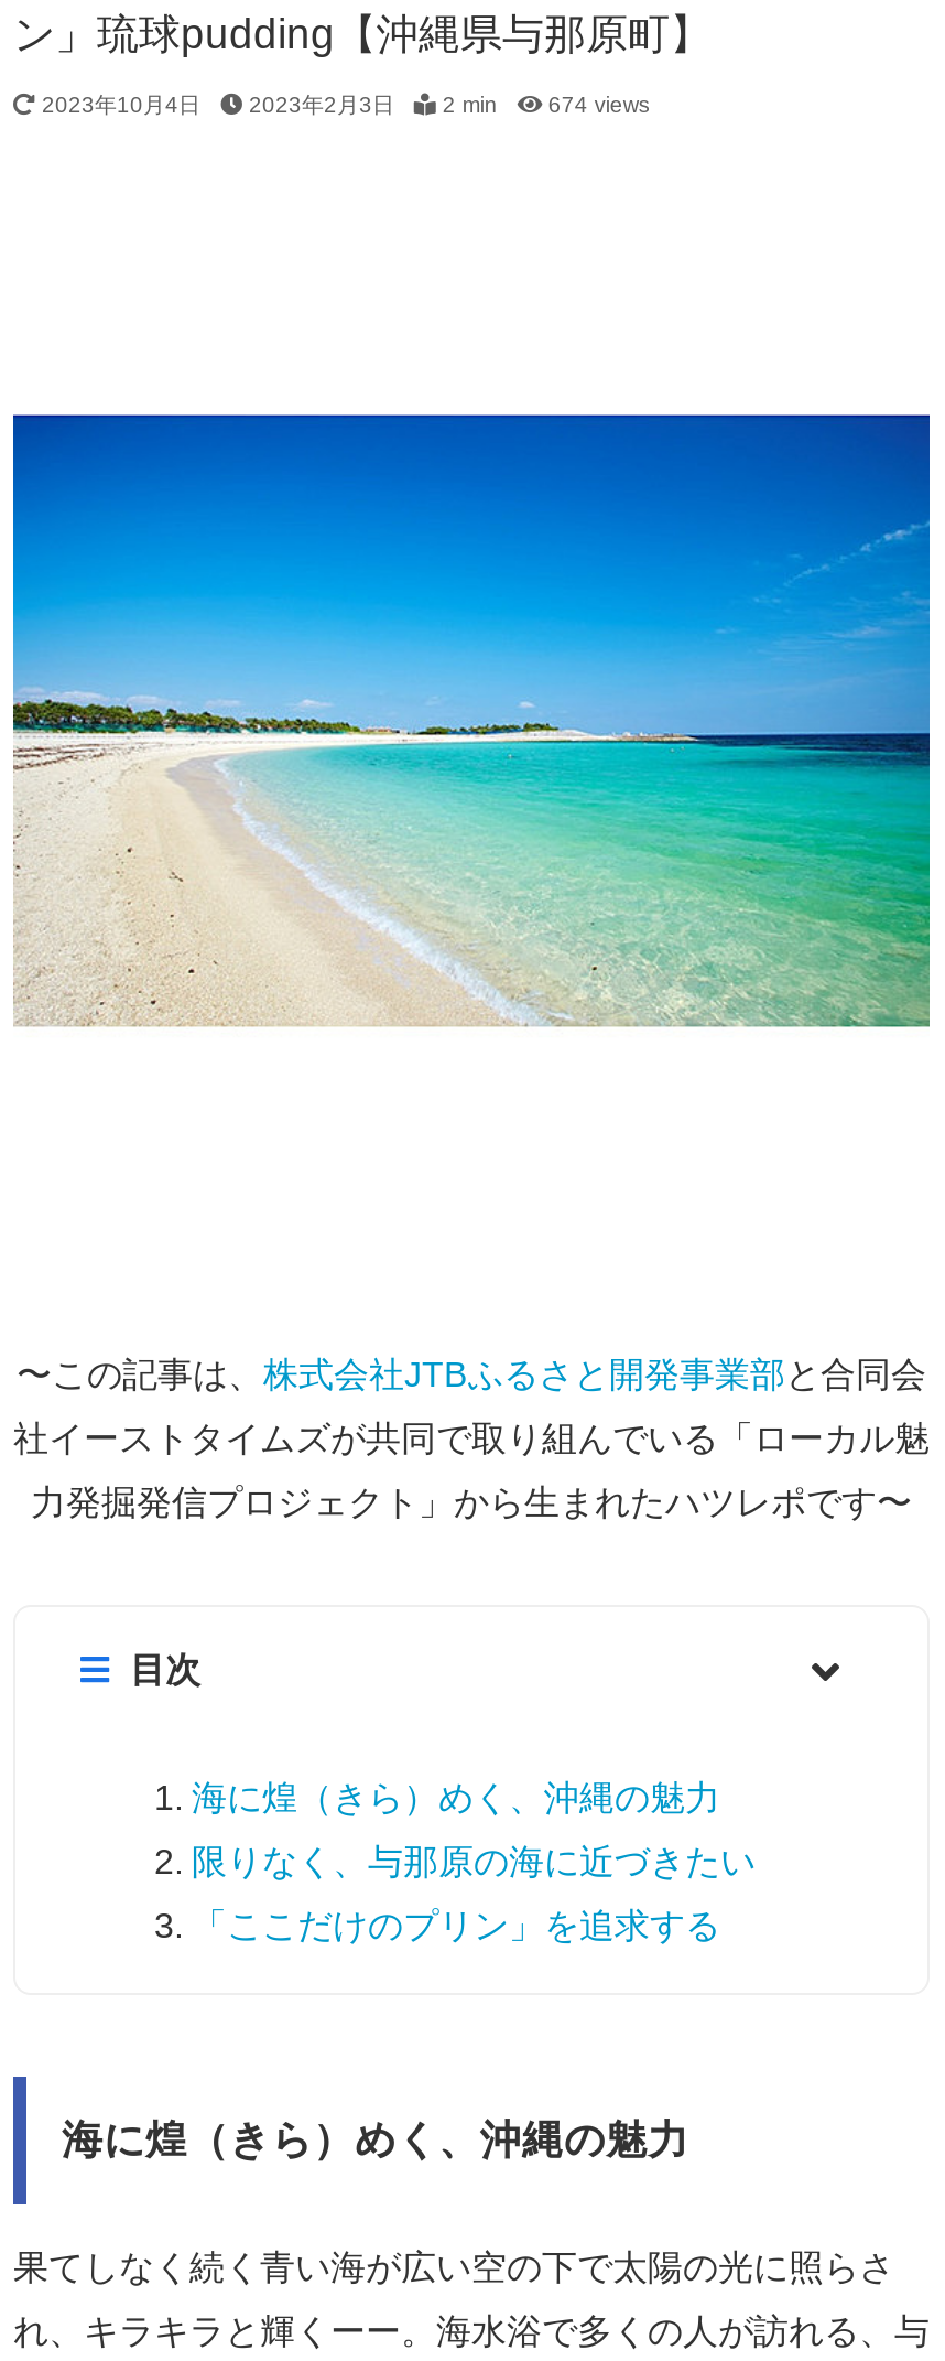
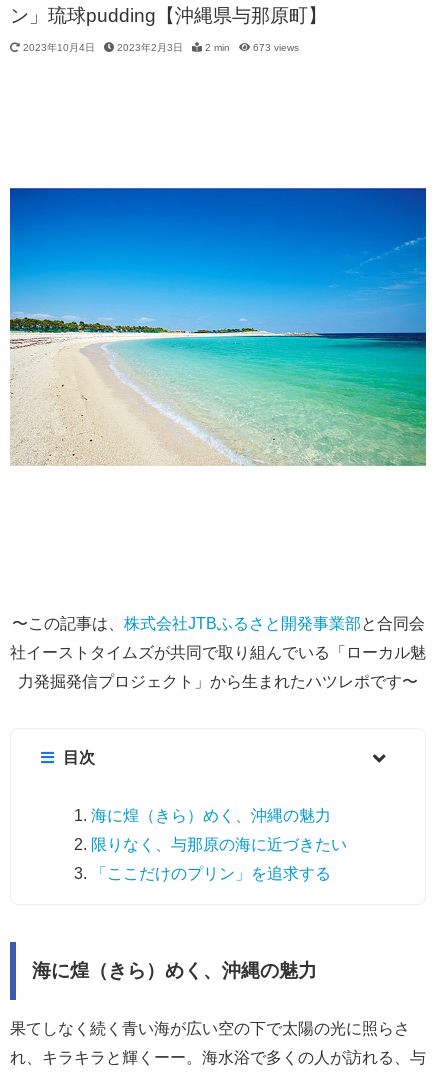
- 674 views
+ 673 views
